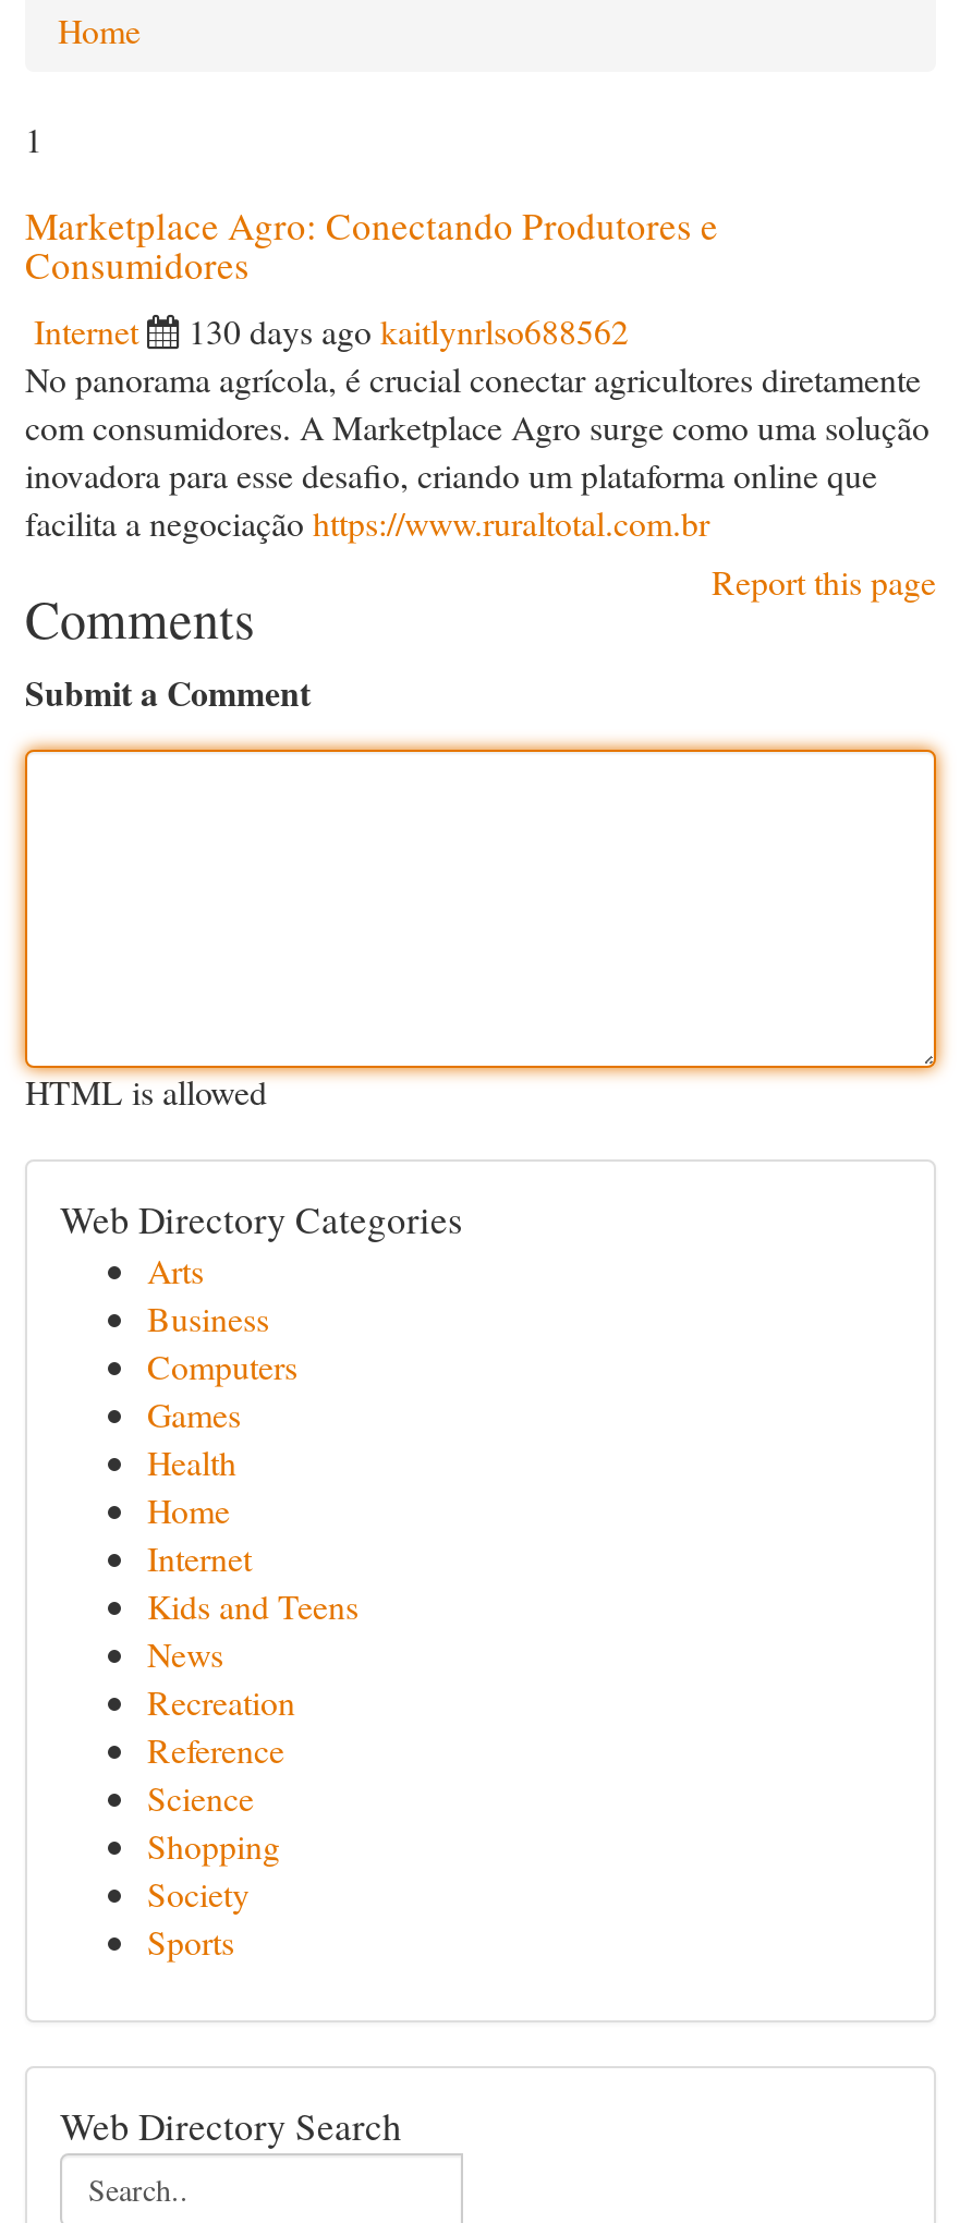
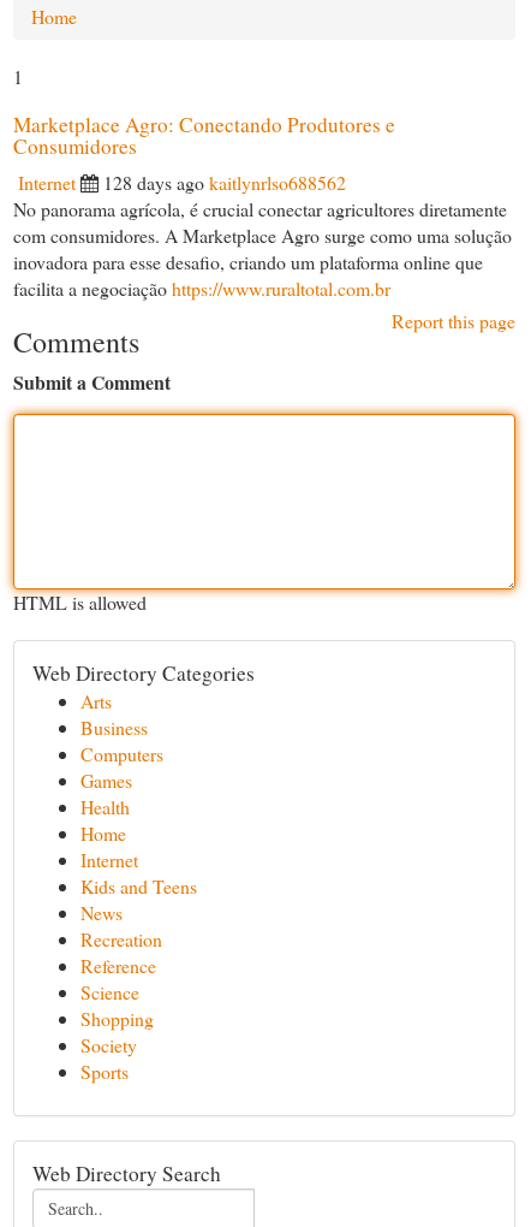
- 130 days ago kaitlynrlso688562
+ 128 days ago kaitlynrlso688562
